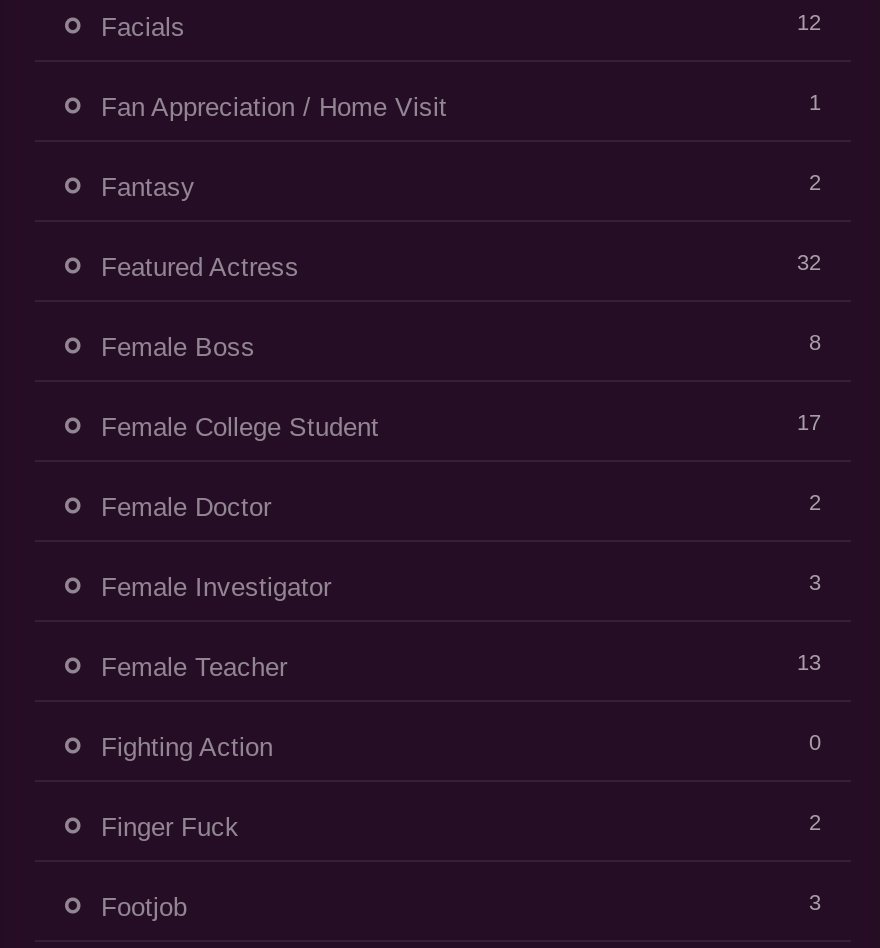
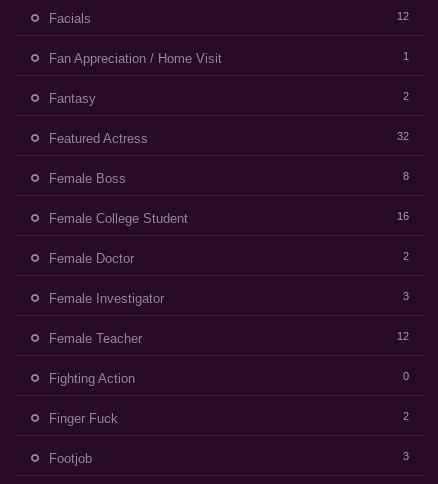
- 17
+ 16

- 13
+ 12
